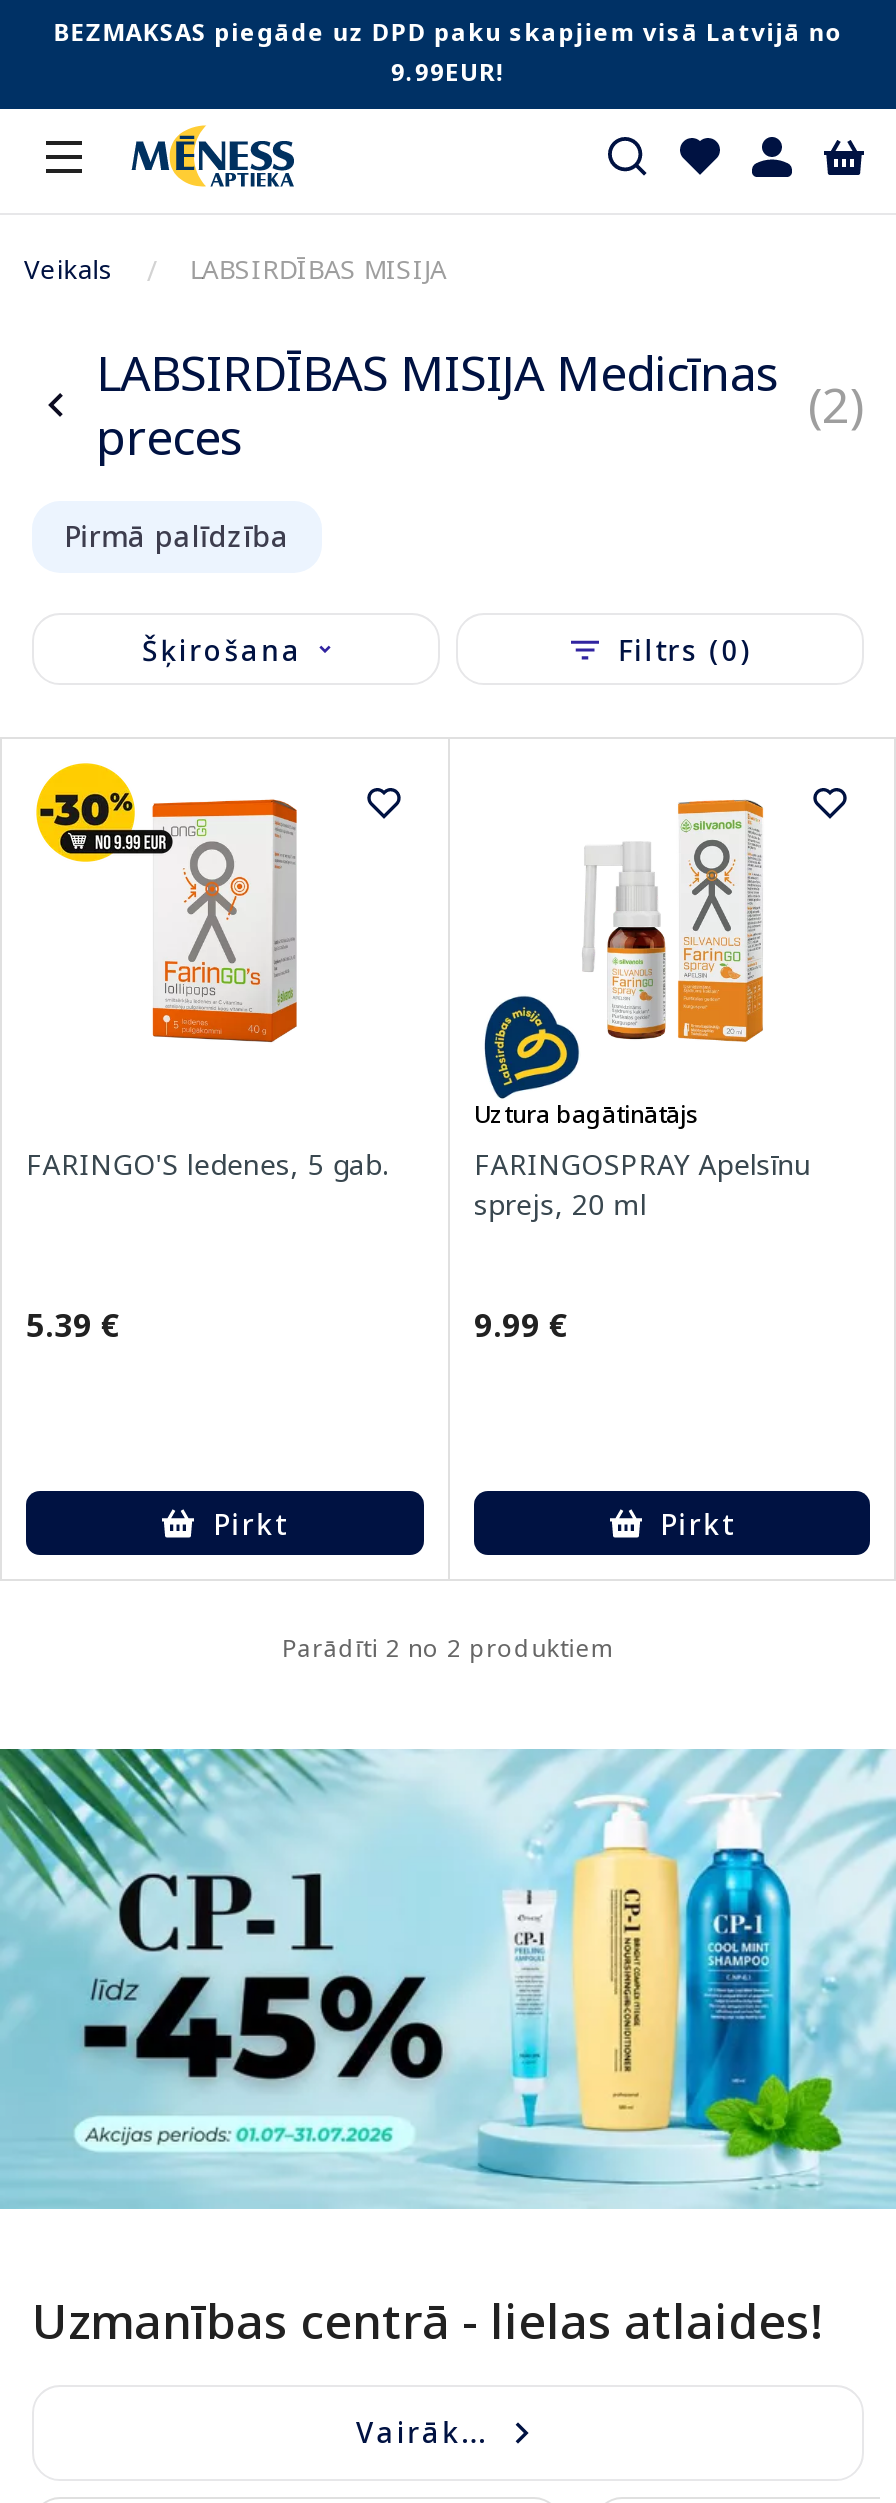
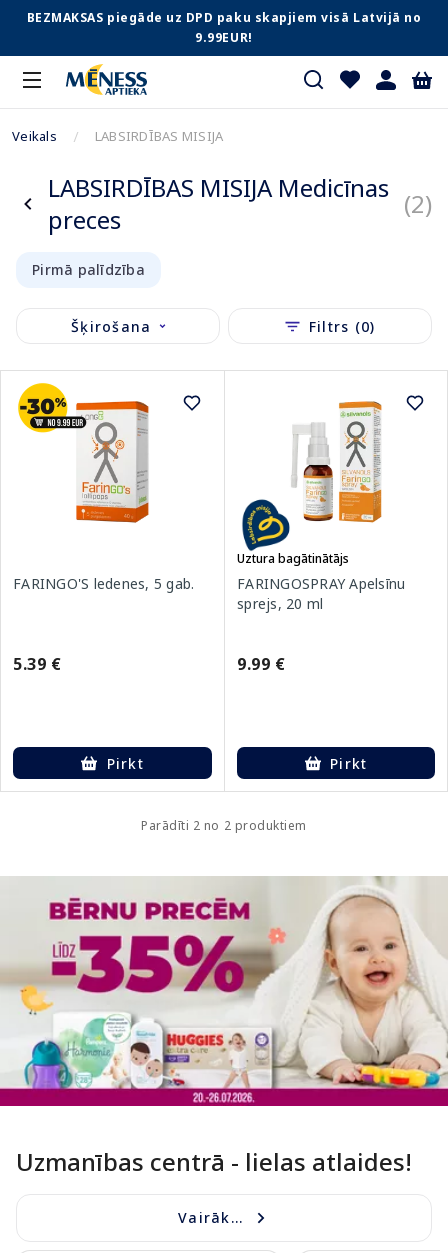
- [image]
+ [image]
